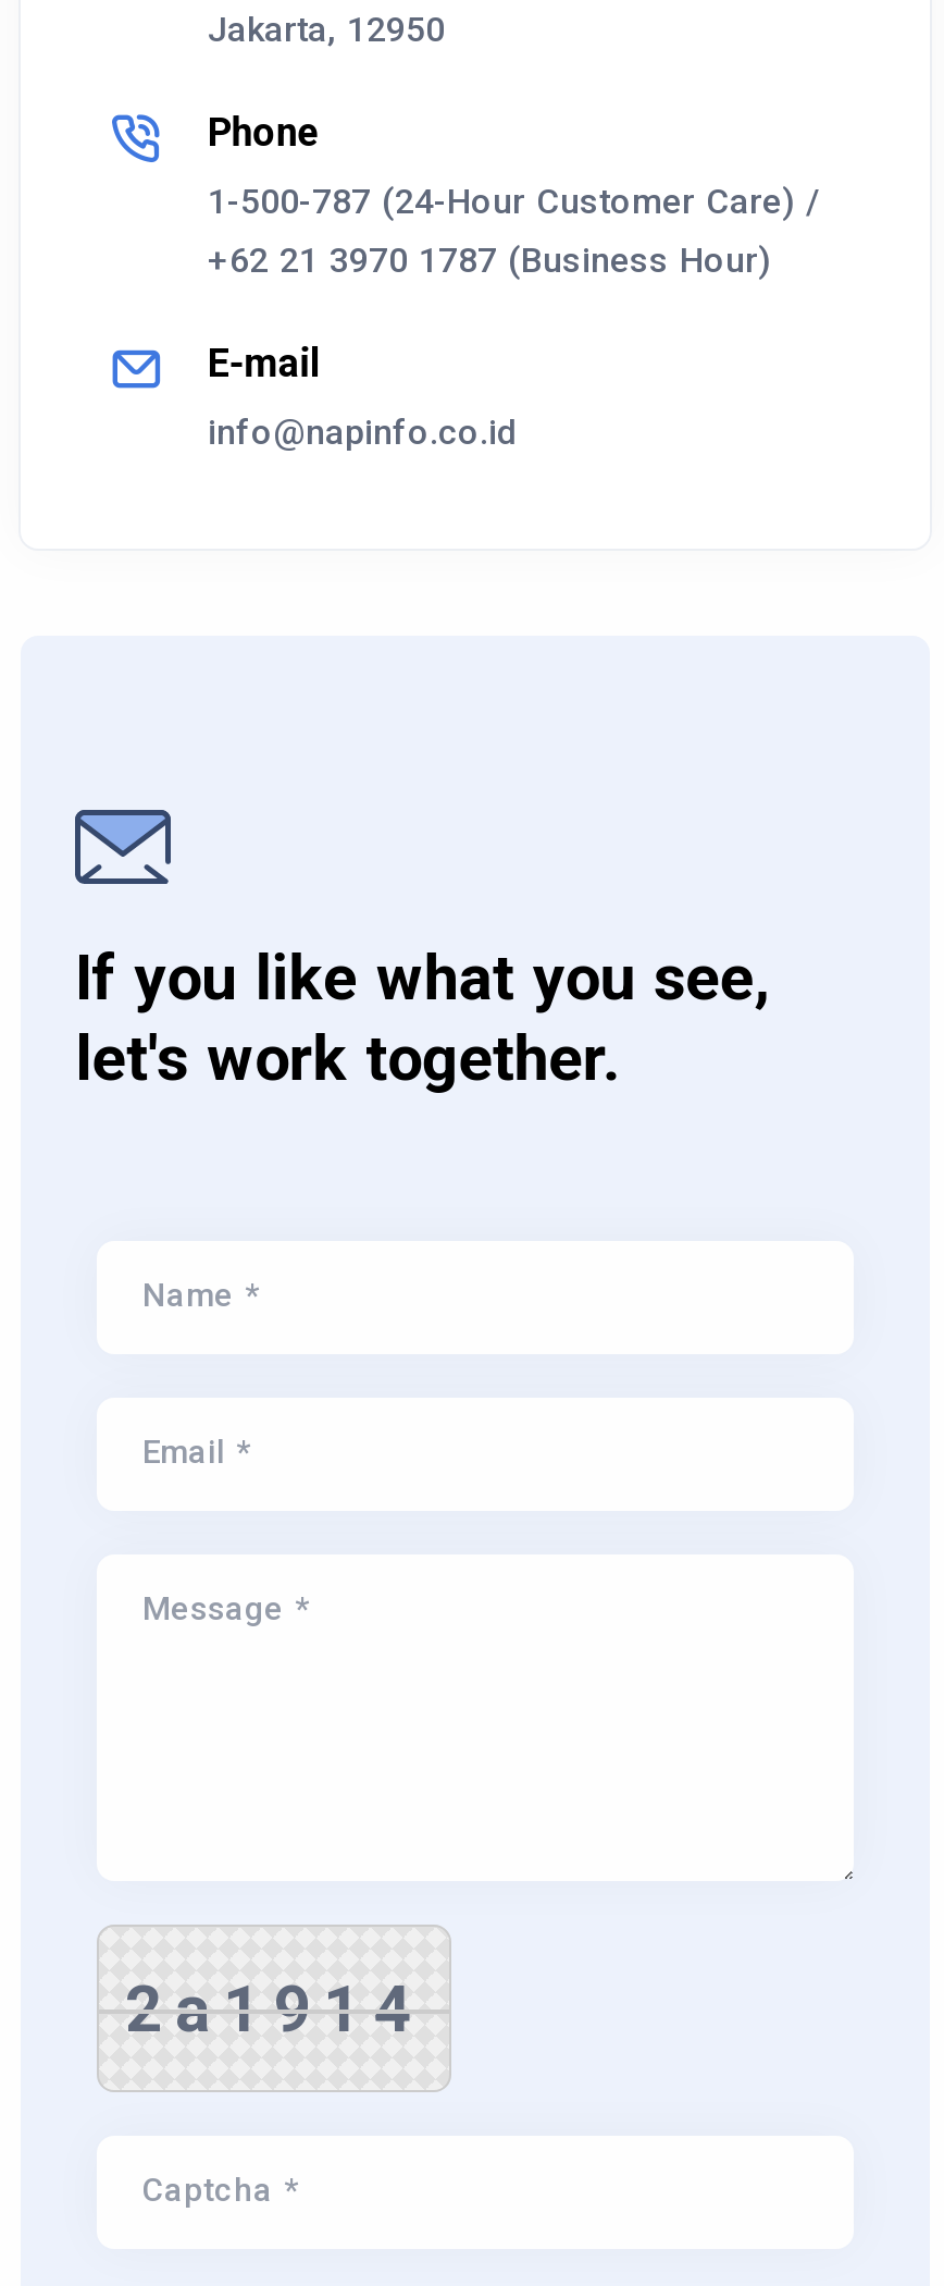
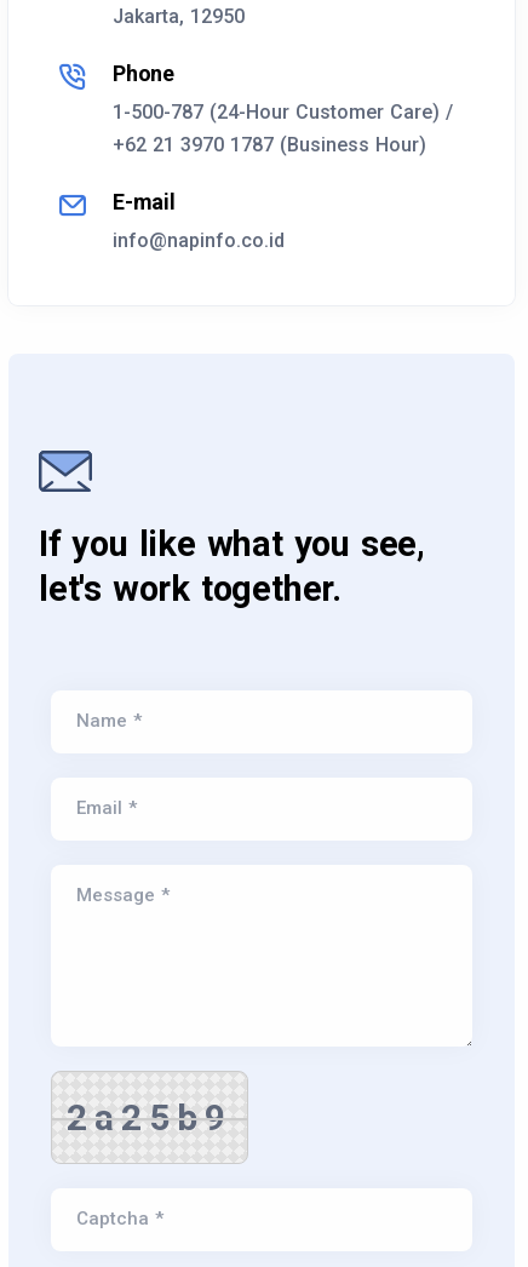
- 2a1914
+ 2a25b9
